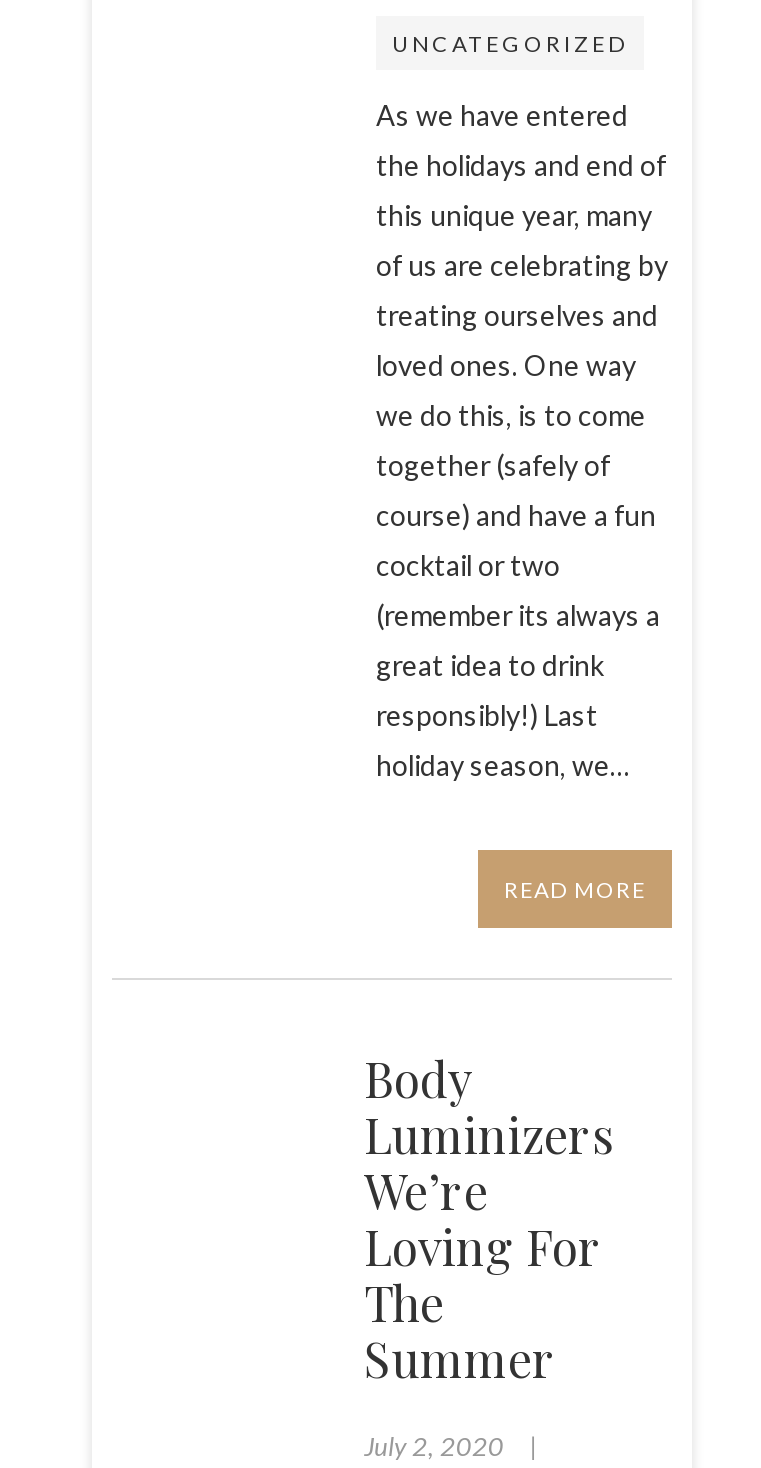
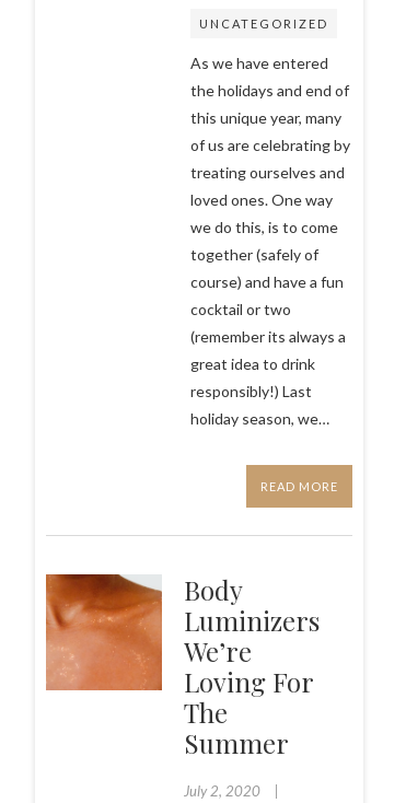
+ [image]
